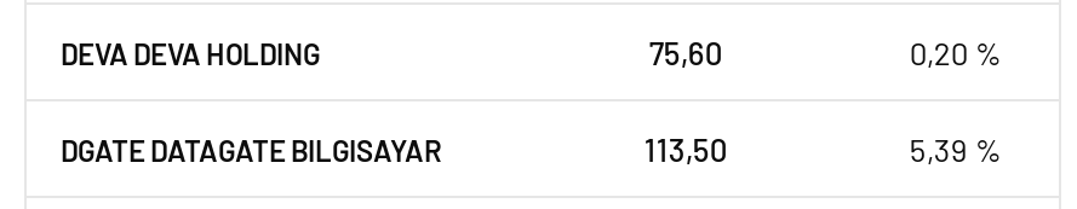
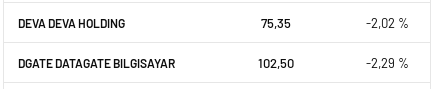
- 75,60
+ 75,35

- 0,20 %
+ -2,02 %

- 113,50
+ 102,50

- 5,39 %
+ -2,29 %
